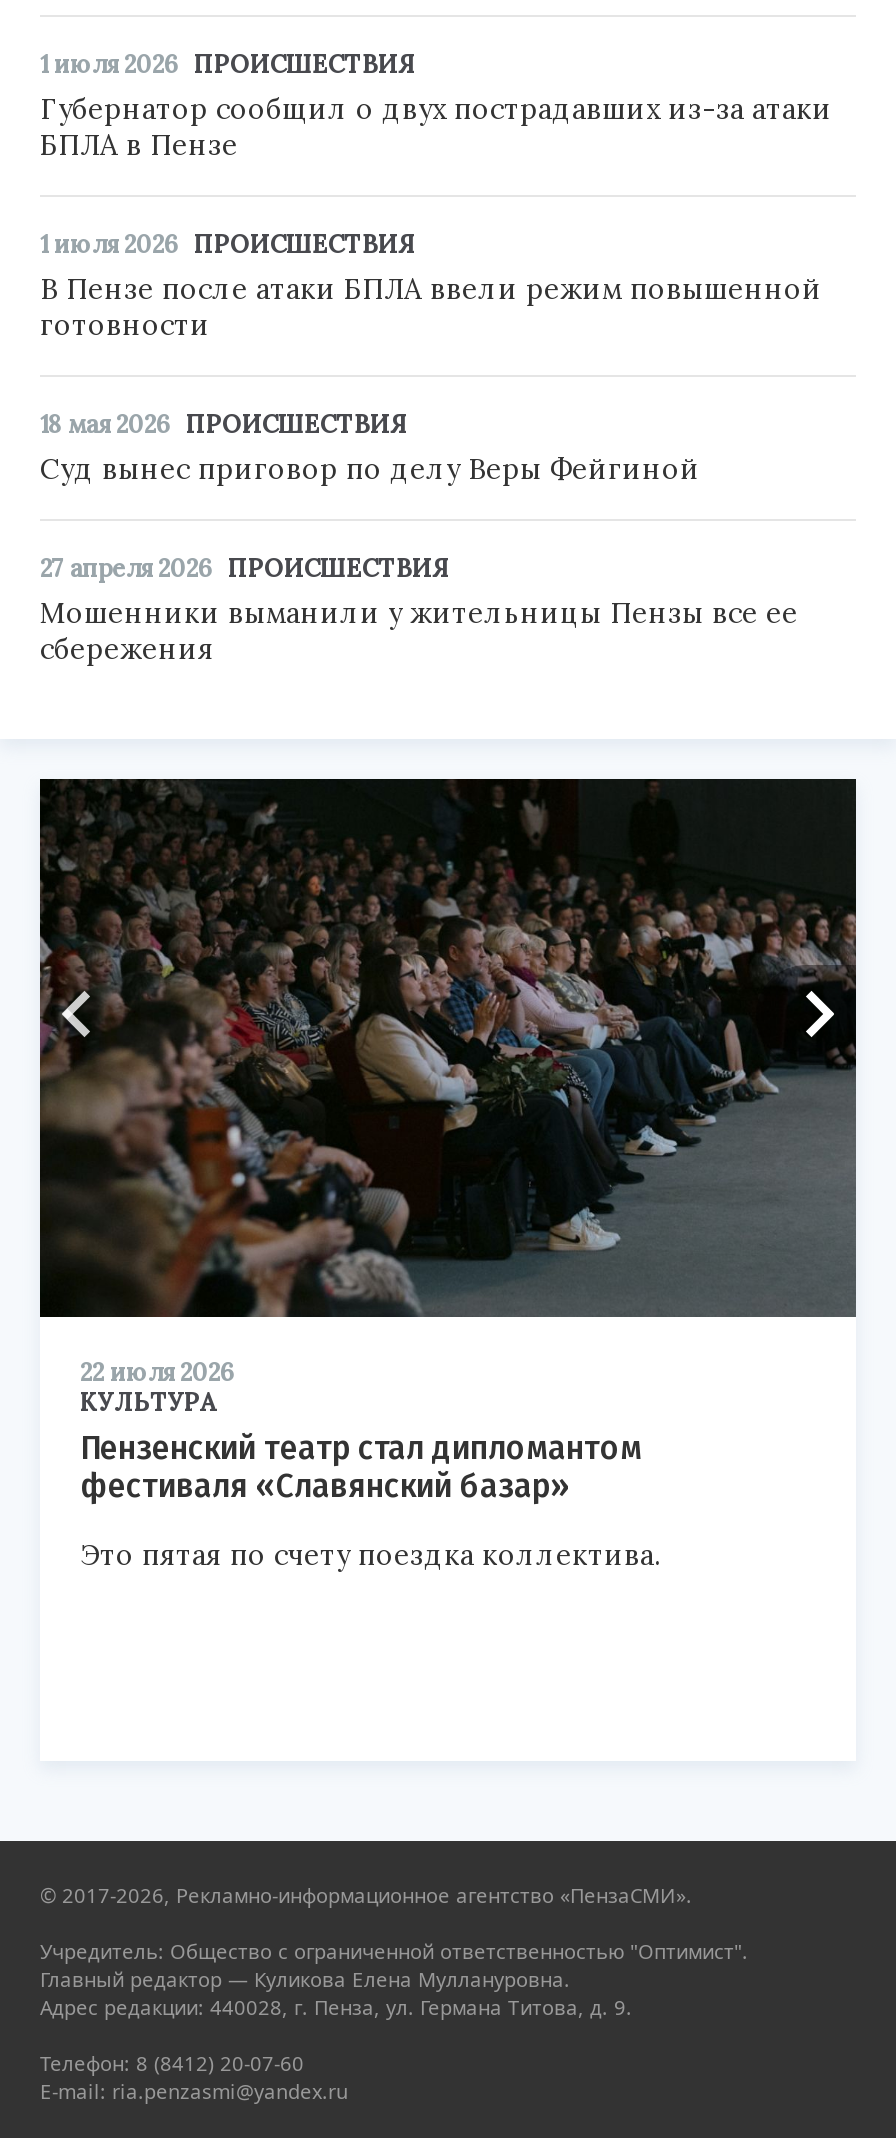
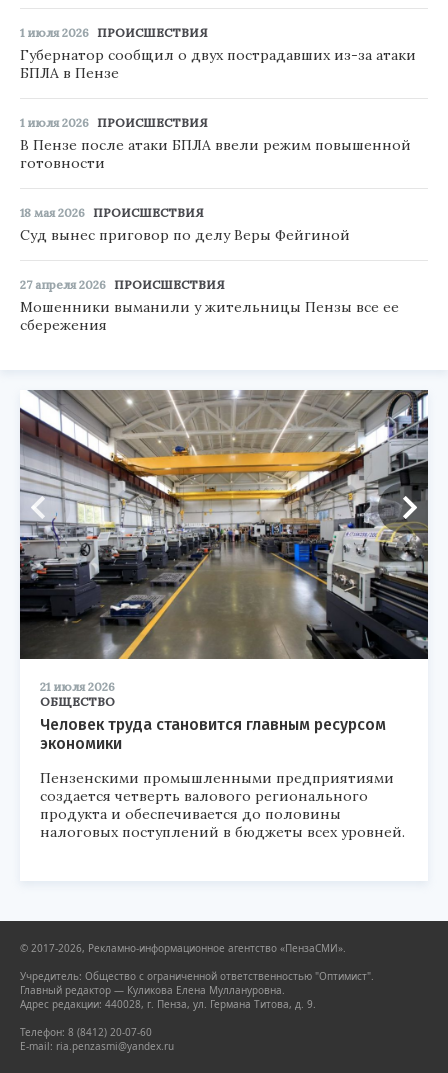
- [image]
- 22 июля 2026
- КУЛЬТУРА
- Пензенский театр стал дипломантом
- фестиваля «Славянский базар»
+ [image]
+ 21 июля 2026
+ ОБЩЕСТВО
+ Человек труда становится главным ресурсом
+ экономики

- Это пятая по счету поездка коллектива.
+ Пензенскими промышленными предприятиями
+ создается четверть валового регионального
+ продукта и обеспечивается до половины
+ налоговых поступлений в бюджеты всех уровней.
